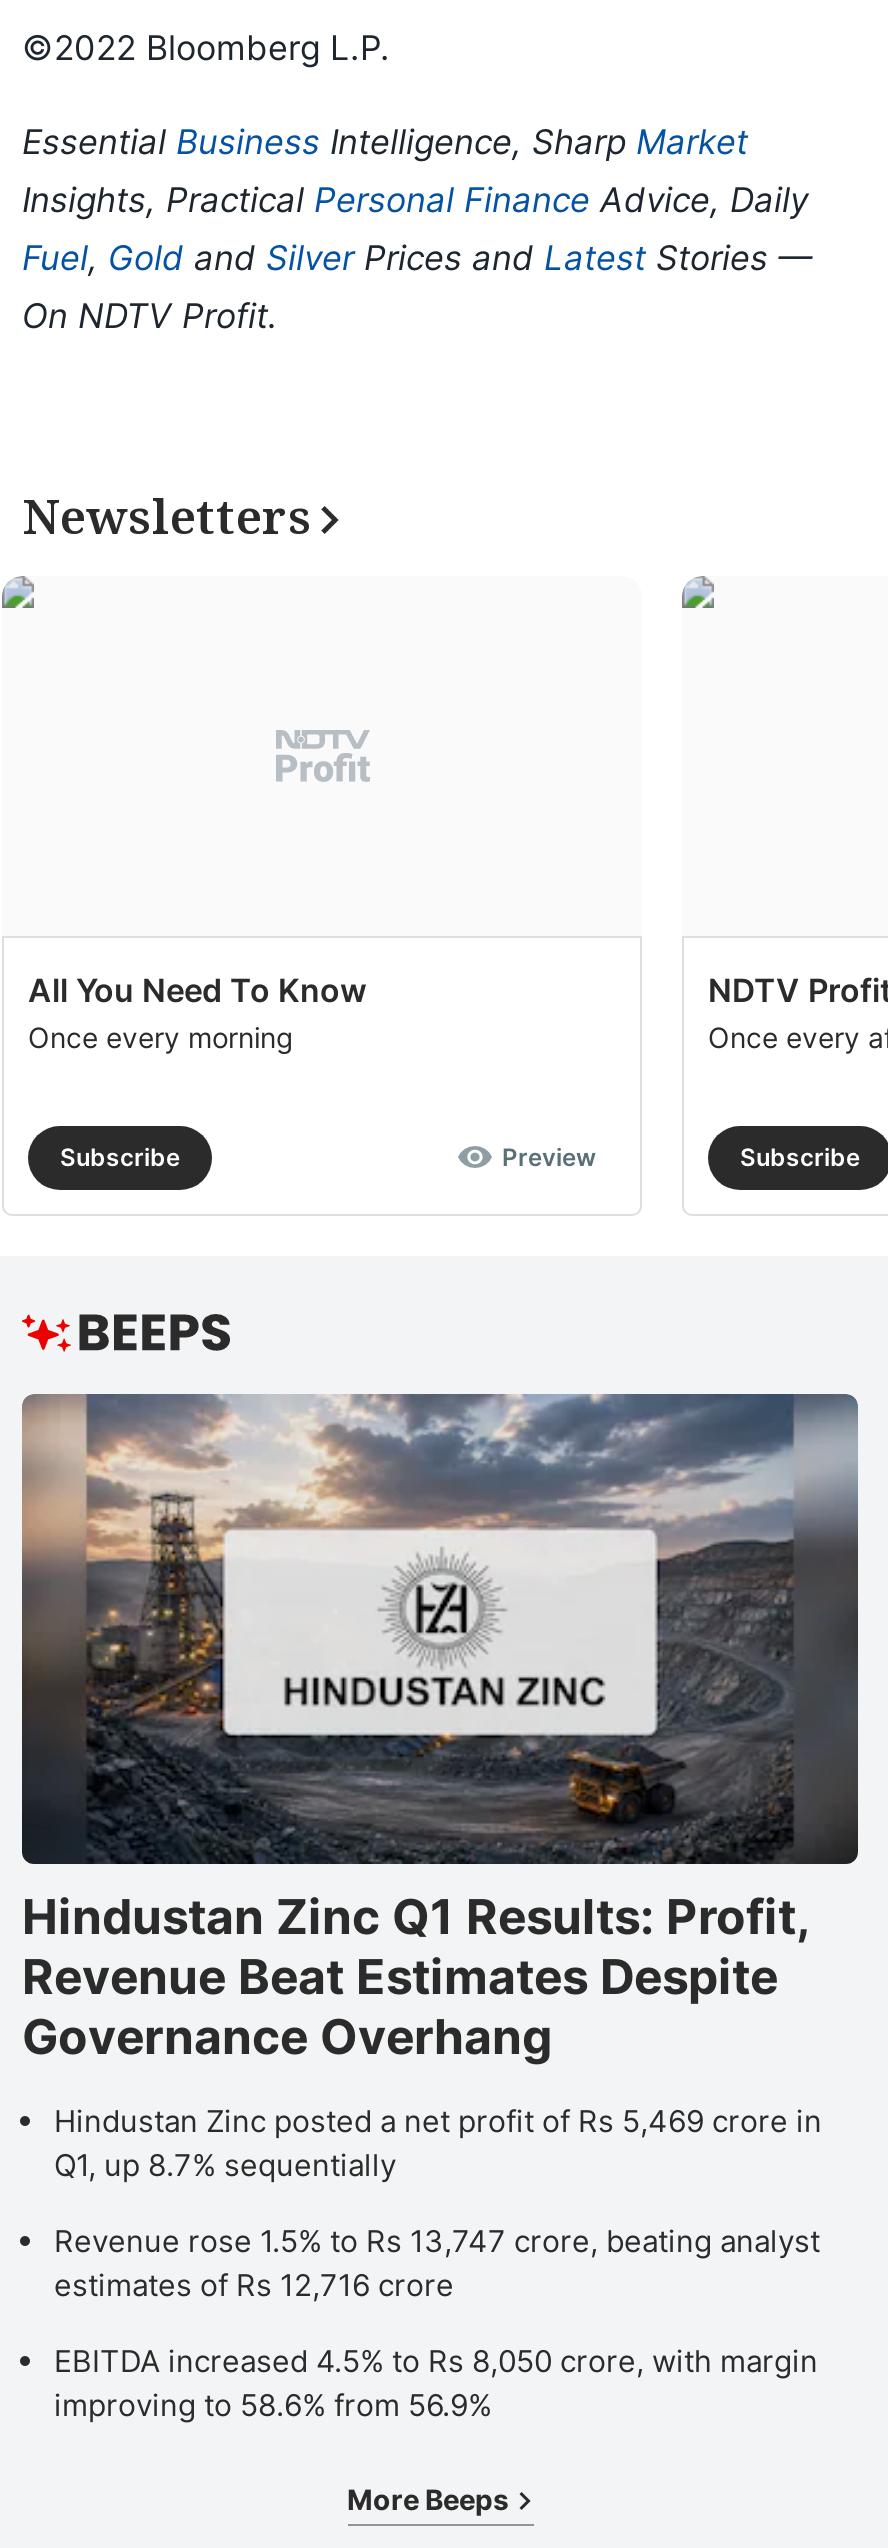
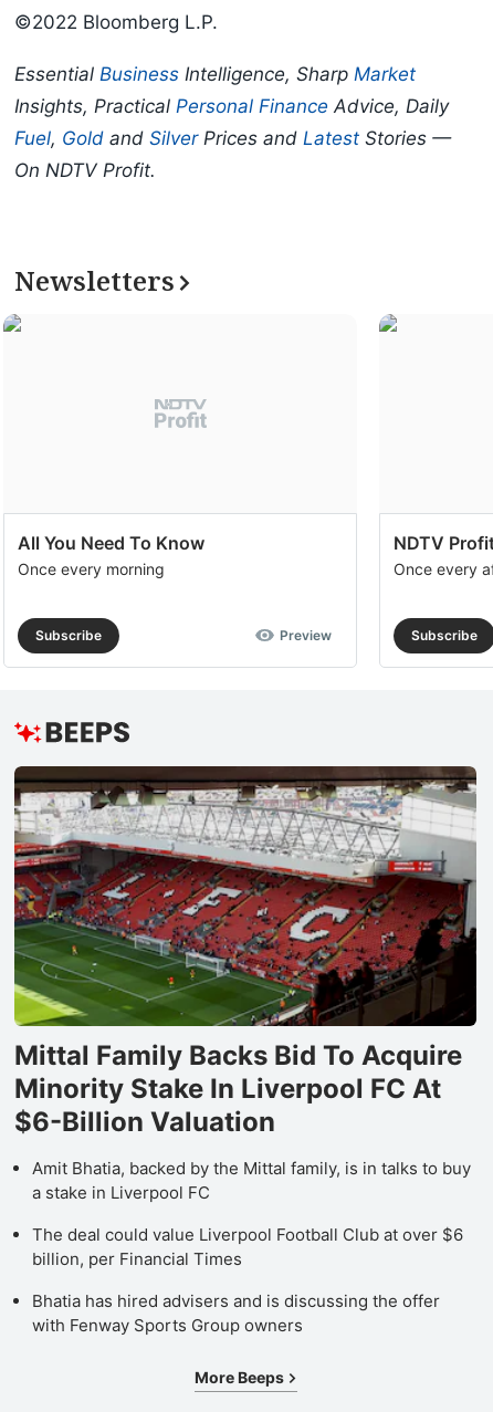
- [image]
- Hindustan Zinc Q1 Results: Profit,
- Revenue Beat Estimates Despite
- Governance Overhang
+ [image]
+ Mittal Family Backs Bid To Acquire
+ Minority Stake In Liverpool FC At
+ $6-Billion Valuation

- Hindustan Zinc posted a net profit of Rs 5,469 crore in
- Q1, up 8.7% sequentially
+ Amit Bhatia, backed by the Mittal family, is in talks to buy
+ a stake in Liverpool FC

- Revenue rose 1.5% to Rs 13,747 crore, beating analyst
- estimates of Rs 12,716 crore
+ The deal could value Liverpool Football Club at over $6
+ billion, per Financial Times

- EBITDA increased 4.5% to Rs 8,050 crore, with margin
- improving to 58.6% from 56.9%
+ Bhatia has hired advisers and is discussing the offer
+ with Fenway Sports Group owners
